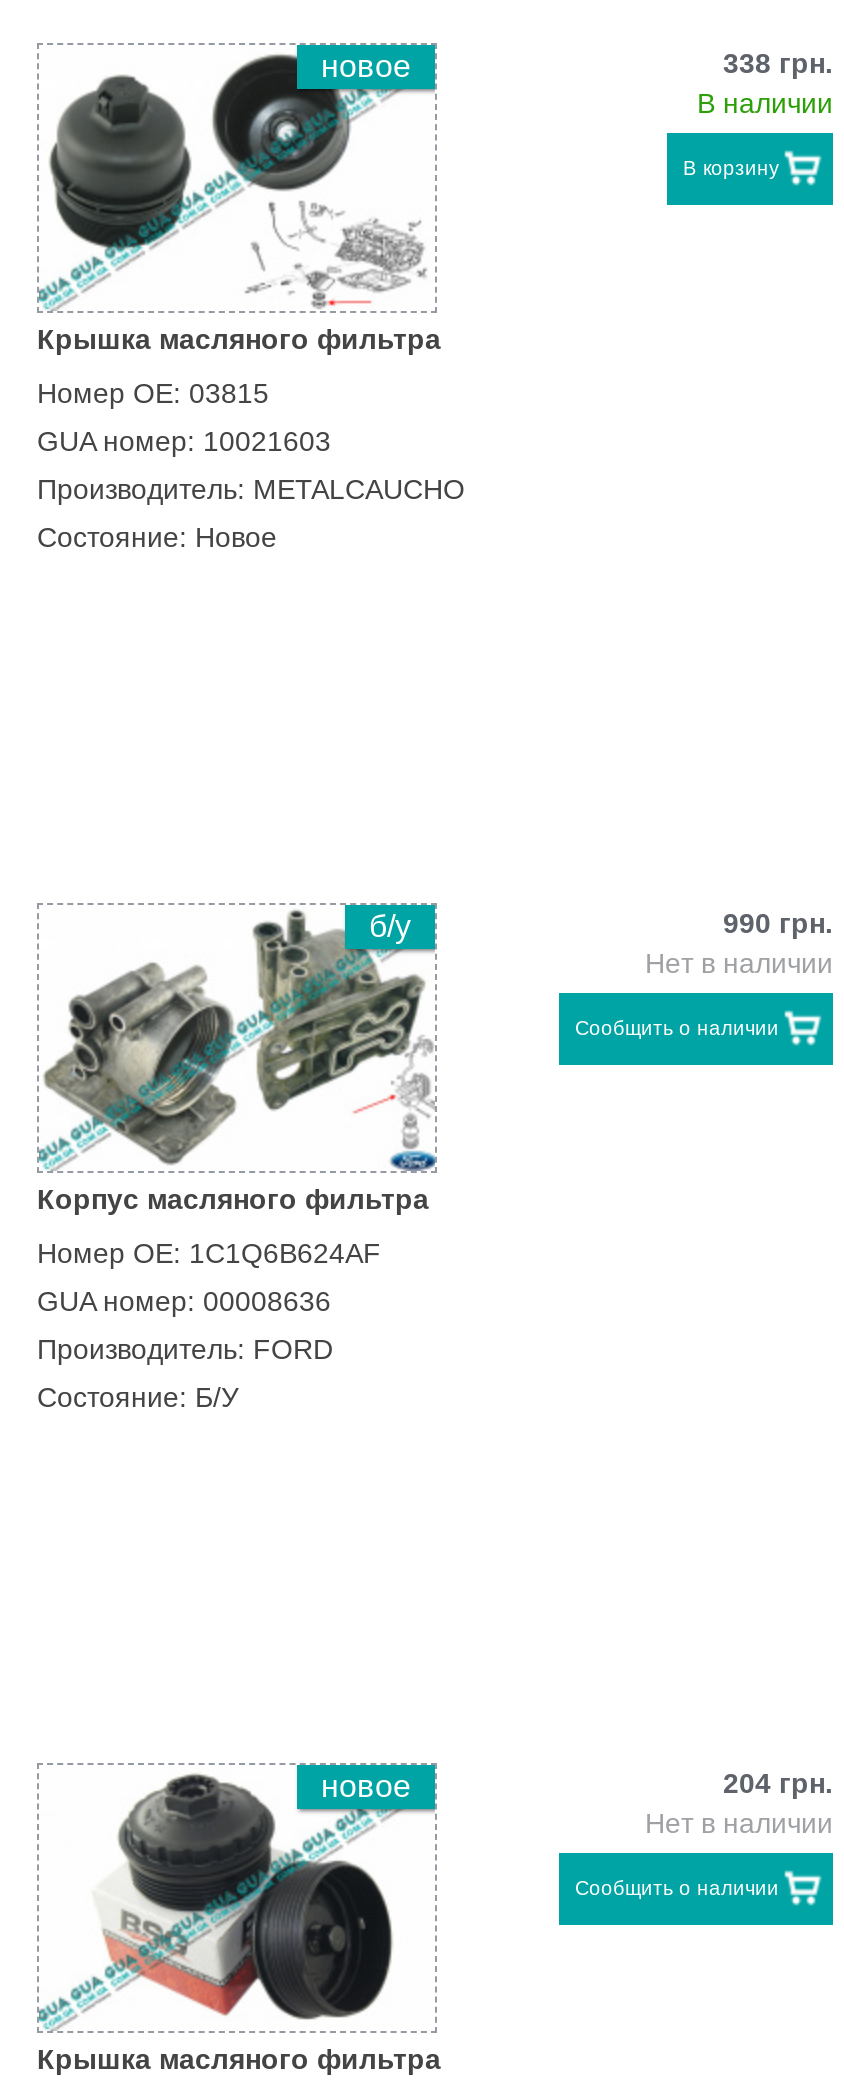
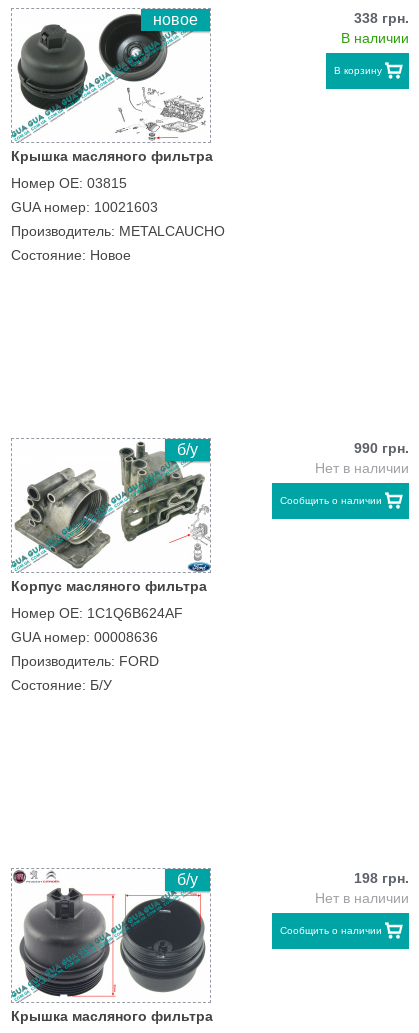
- [image]
- новое
- 204 грн.
+ [image]
+ б/у
+ 198 грн.
